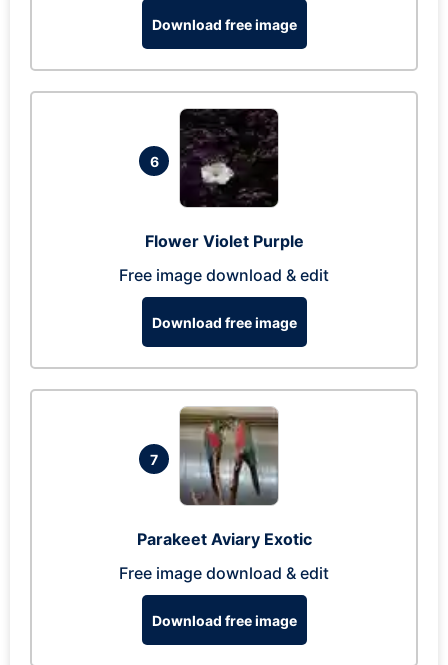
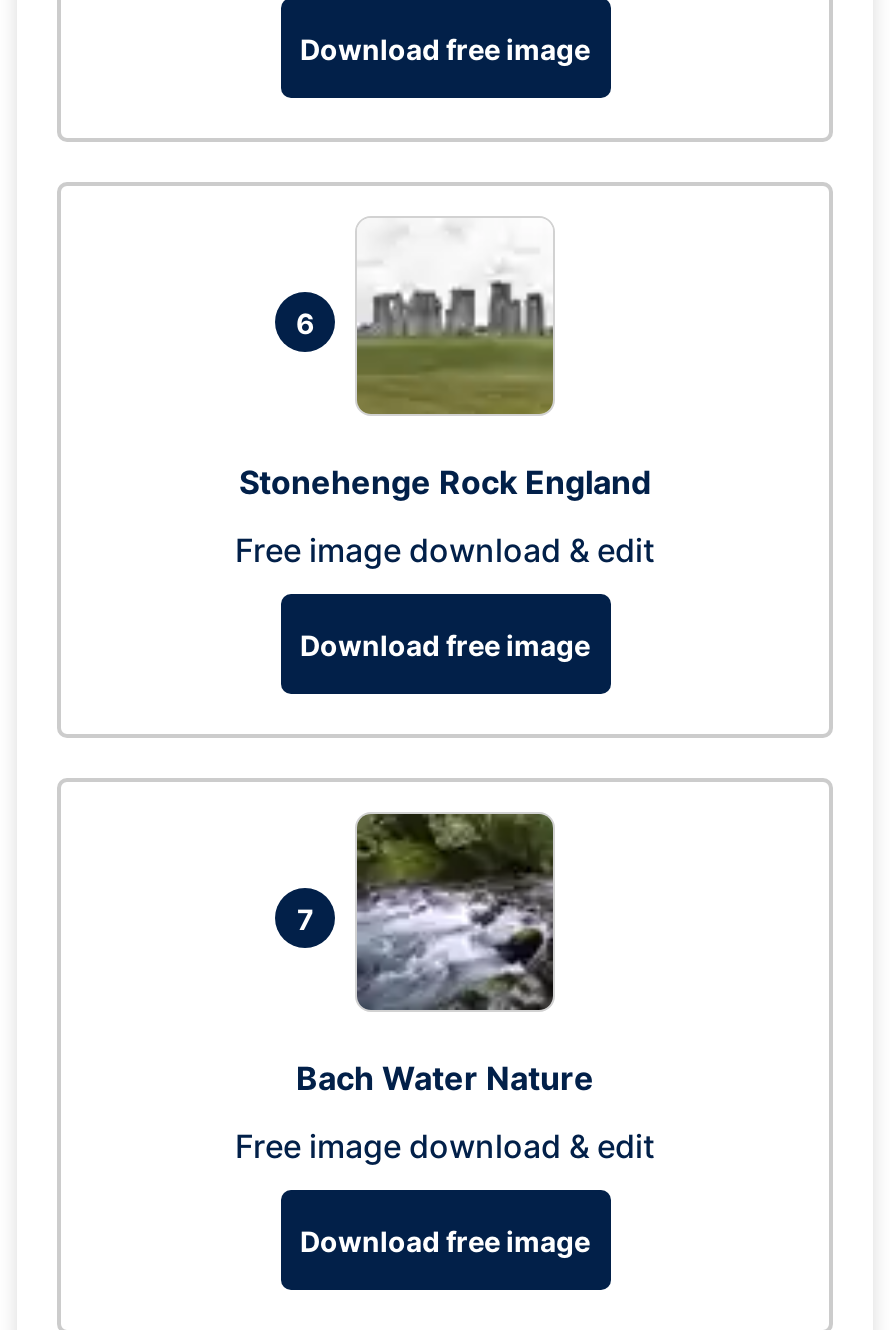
- [image]
- Flower Violet Purple
+ [image]
+ Stonehenge Rock England

- [image]
- Parakeet Aviary Exotic
+ [image]
+ Bach Water Nature
